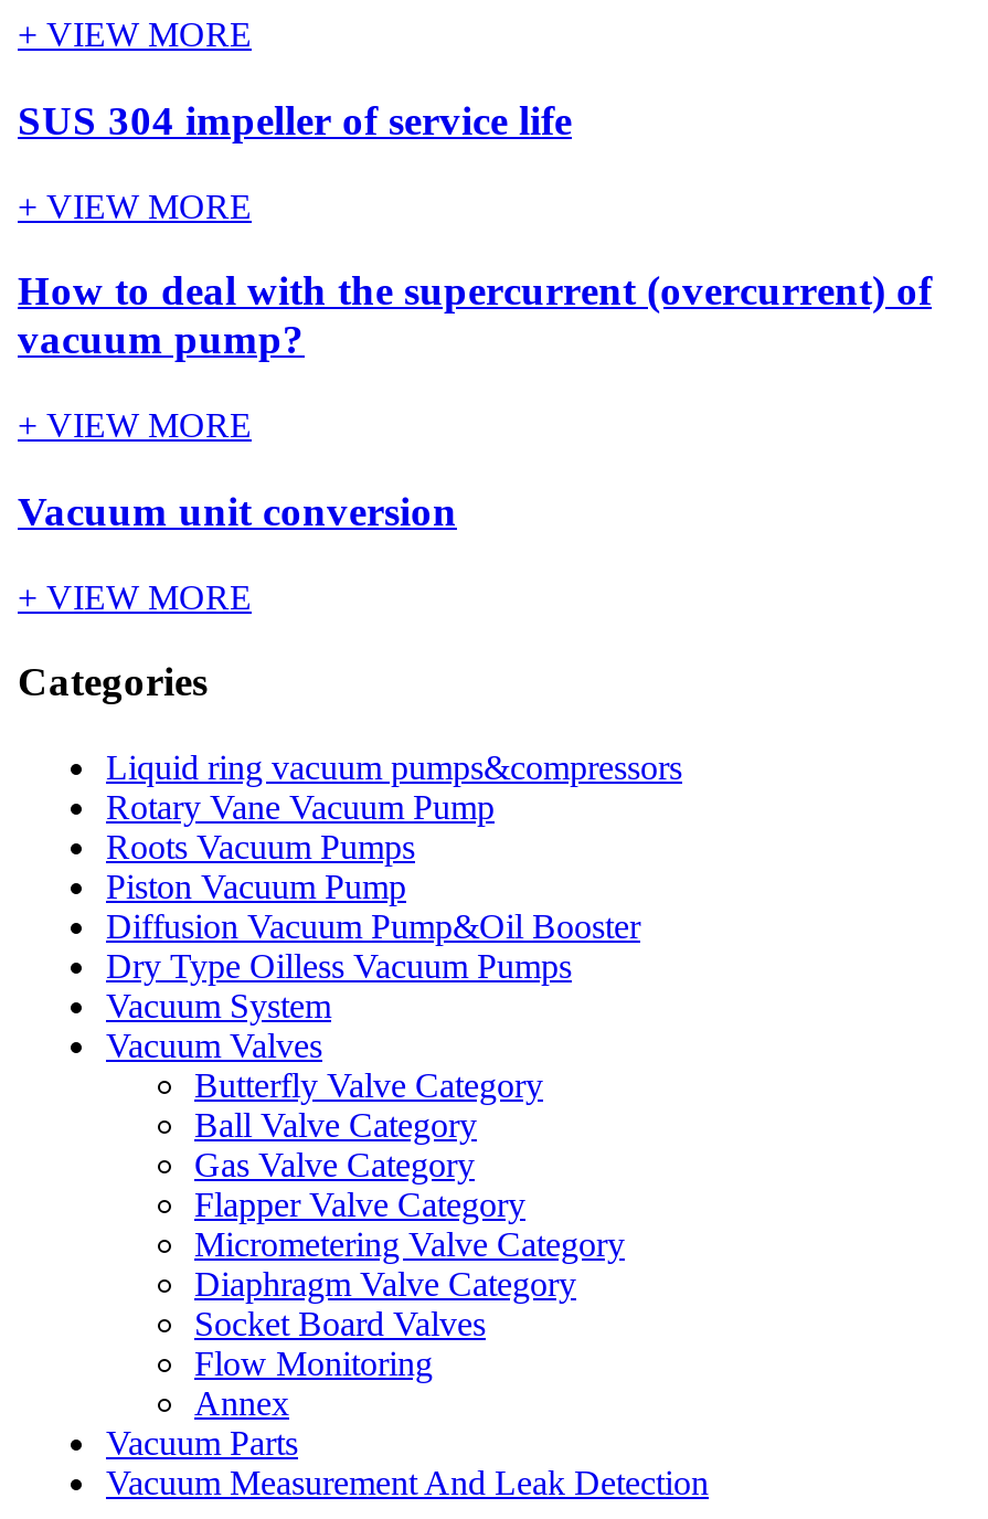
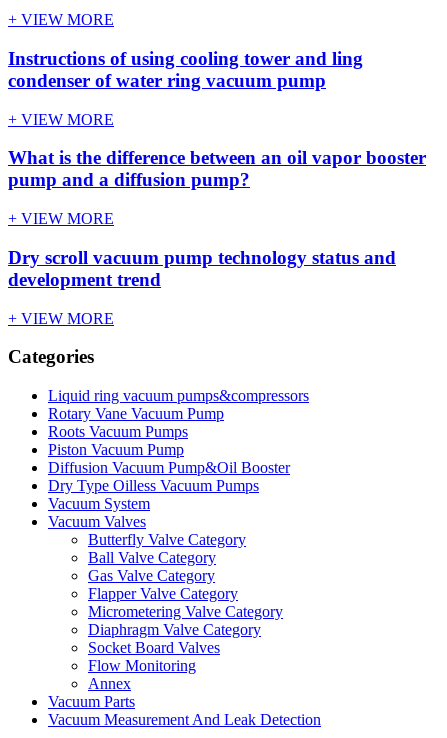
- SUS 304 impeller of service life
+ Instructions of using cooling tower and ling
+ condenser of water ring vacuum pump

- How to deal with the supercurrent (overcurrent) of
- vacuum pump?
+ What is the difference between an oil vapor booster
+ pump and a diffusion pump?

- Vacuum unit conversion
+ Dry scroll vacuum pump technology status and
+ development trend
